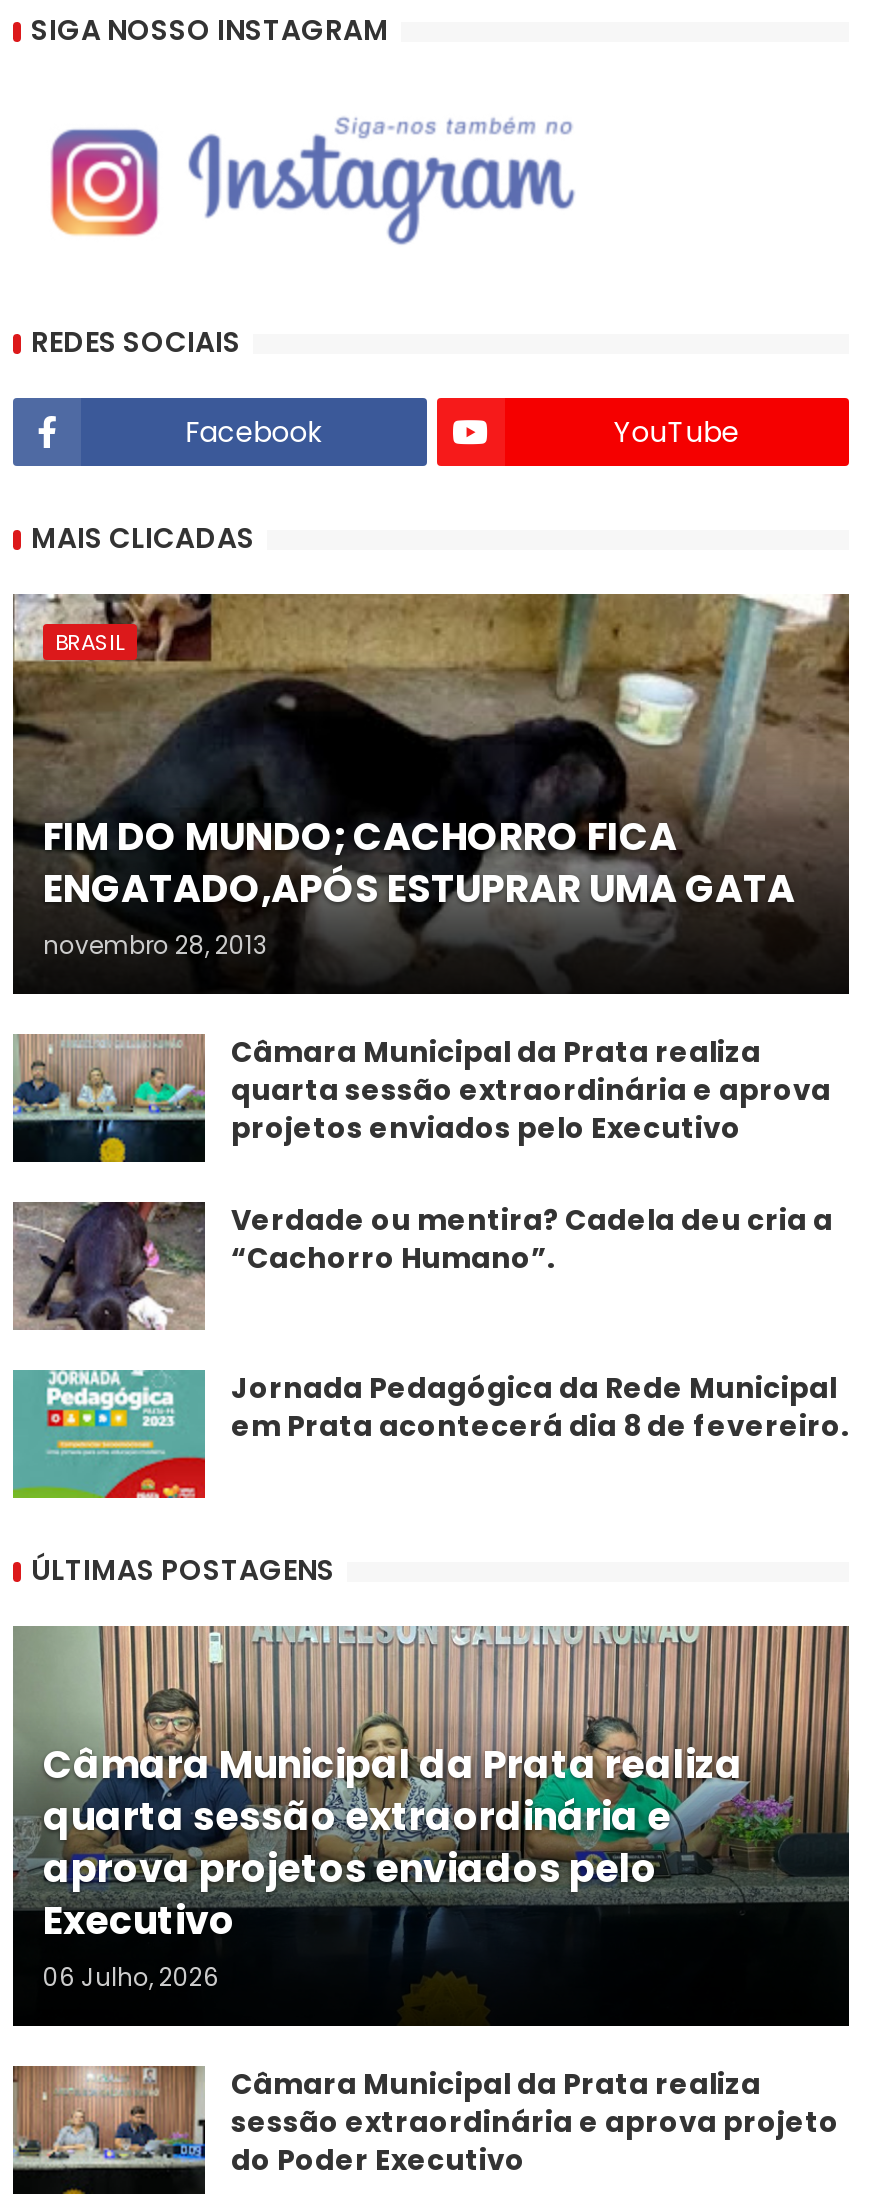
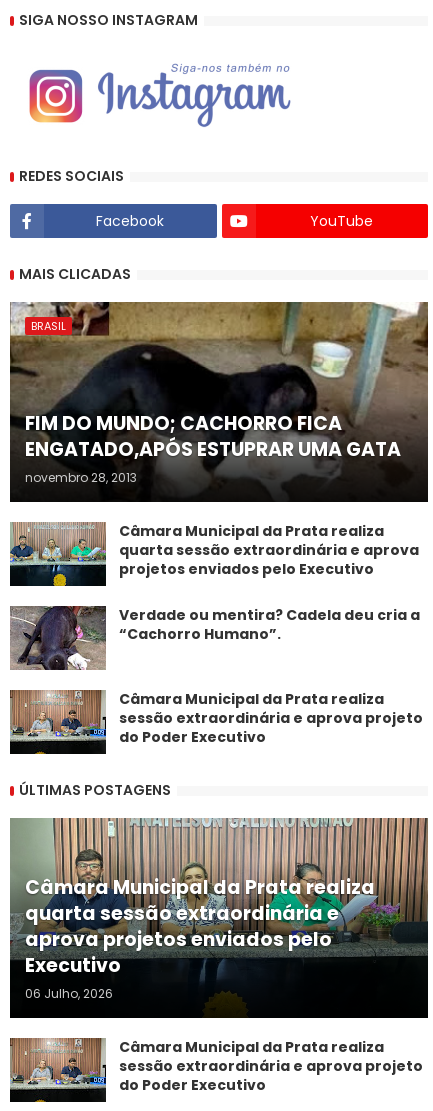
- [image]
- Jornada Pedagógica da Rede Municipal
- em Prata acontecerá dia 8 de fevereiro.
+ [image]
+ Câmara Municipal da Prata realiza
+ sessão extraordinária e aprova projeto
+ do Poder Executivo
